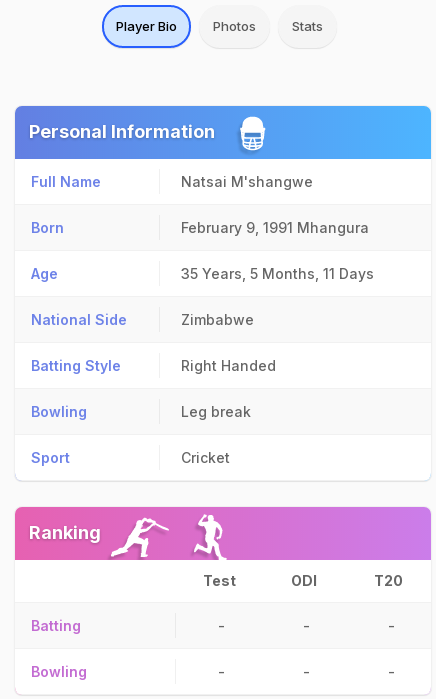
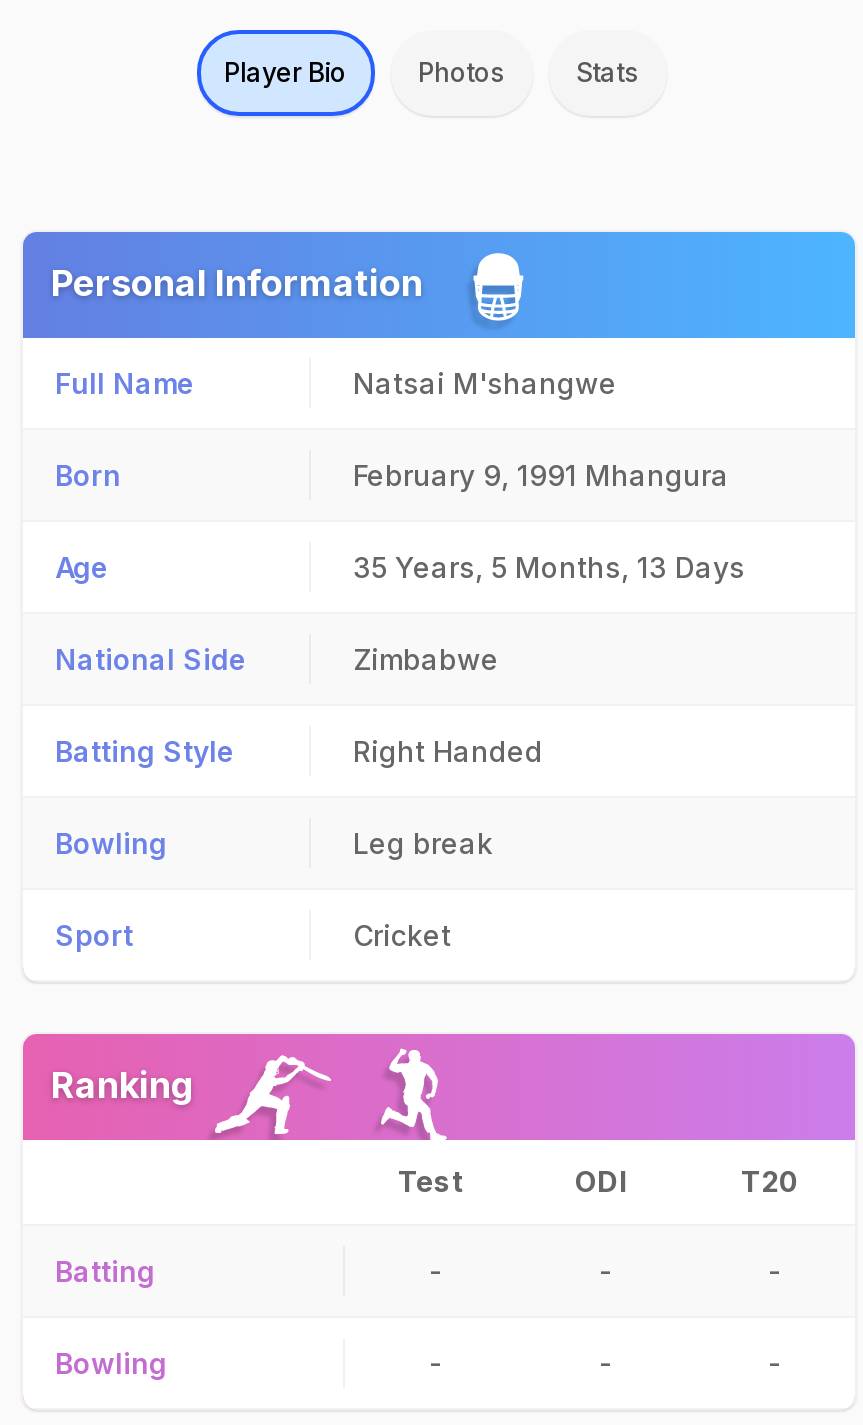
- 35 Years, 5 Months, 11 Days
+ 35 Years, 5 Months, 13 Days
